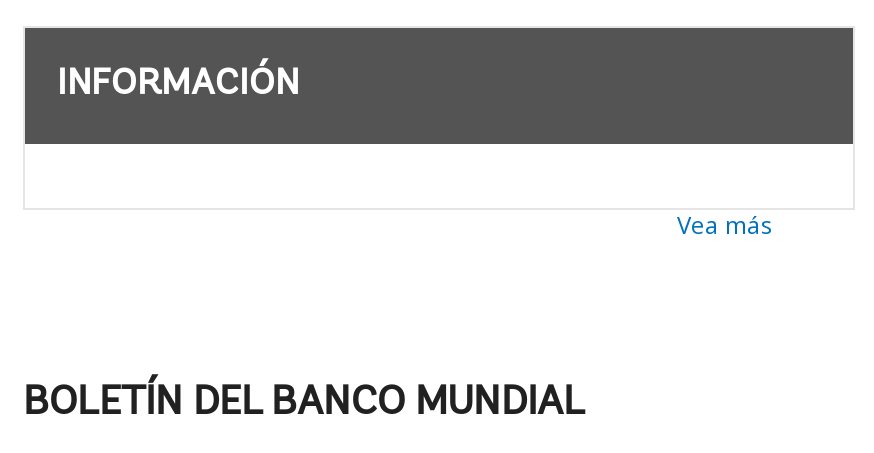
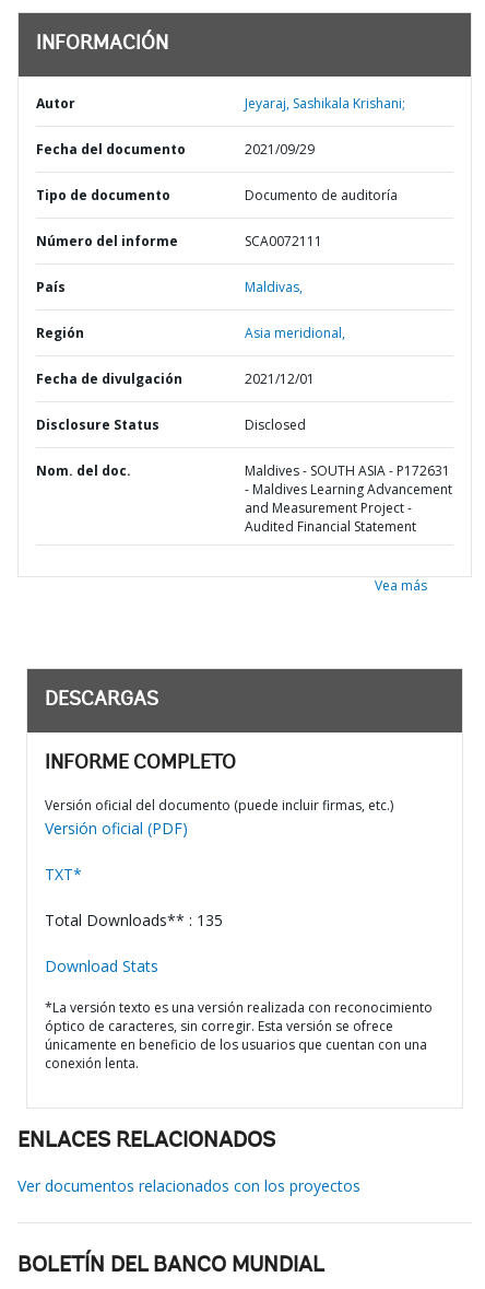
+ Autor
+ Jeyaraj, Sashikala Krishani;
+ Fecha del documento
+ 2021/09/29
+ Tipo de documento
+ Documento de auditoría
+ Número del informe
+ SCA0072111
+ País
+ Maldivas,
+ Región
+ Asia meridional,
+ Fecha de divulgación
+ 2021/12/01
+ Disclosure Status
+ Disclosed
+ Nom. del doc.
+ Maldives - SOUTH ASIA - P172631
+ - Maldives Learning Advancement
+ and Measurement Project -
+ Audited Financial Statement

+ ENLACES RELACIONADOS
+ Ver documentos relacionados con los proyectos

+ DESCARGAS
+ INFORME COMPLETO
+ Versión oficial del documento (puede incluir firmas, etc.)
+ Versión oficial (PDF)
+ TXT*
+ Total Downloads** : 135
+ Download Stats
+ *La versión texto es una versión realizada con reconocimiento
+ óptico de caracteres, sin corregir. Esta versión se ofrece
+ únicamente en beneficio de los usuarios que cuentan con una
+ conexión lenta.
